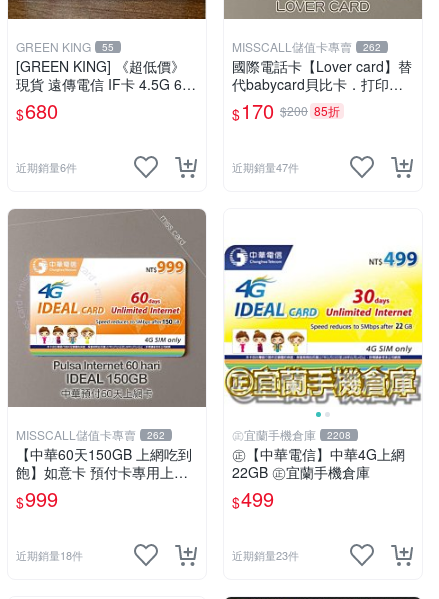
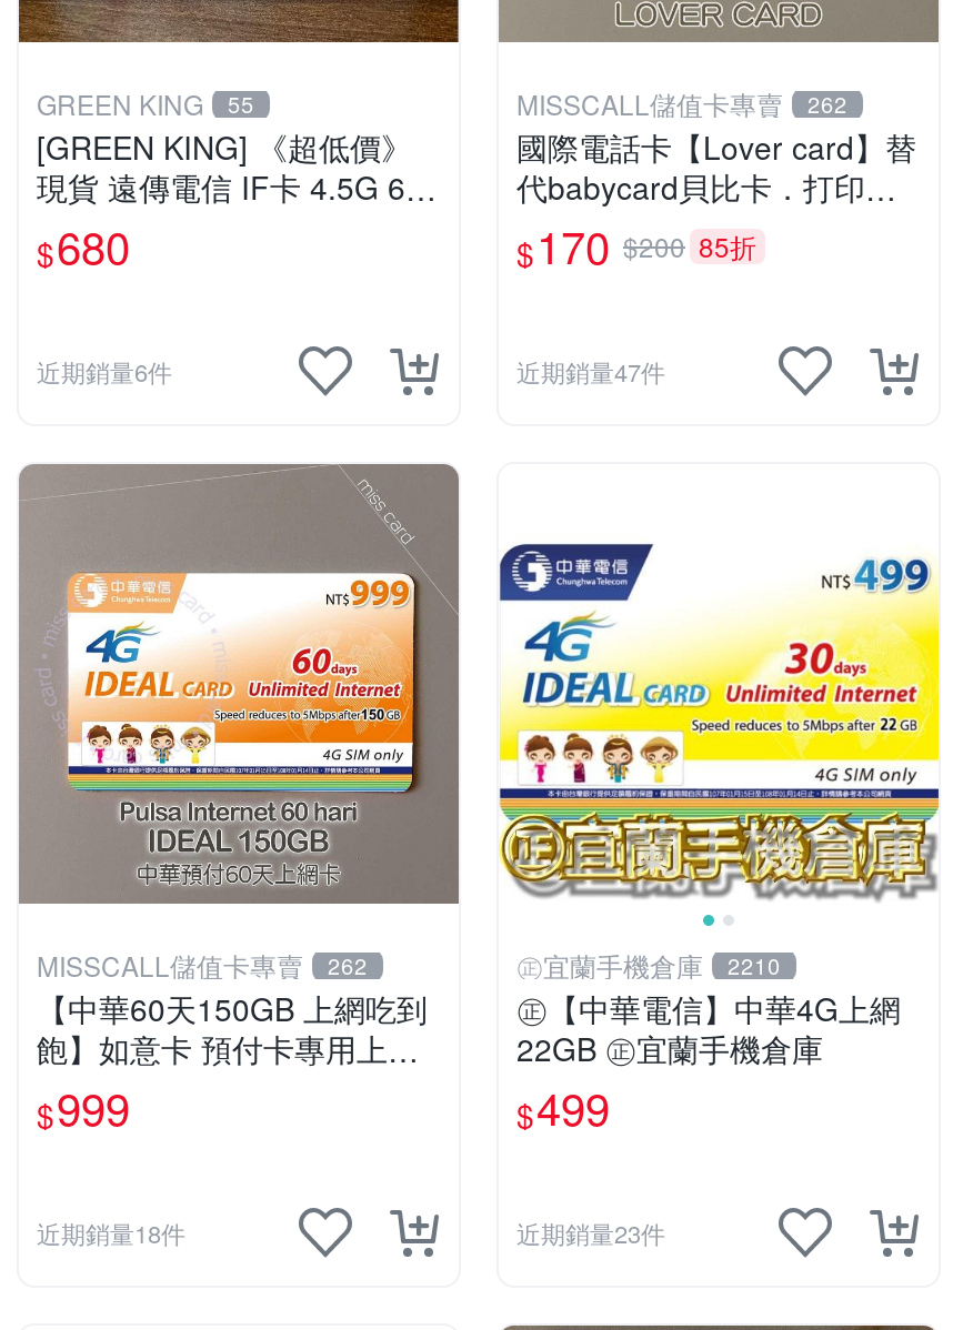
- ㊣宜蘭手機倉庫 2208
+ ㊣宜蘭手機倉庫 2210
